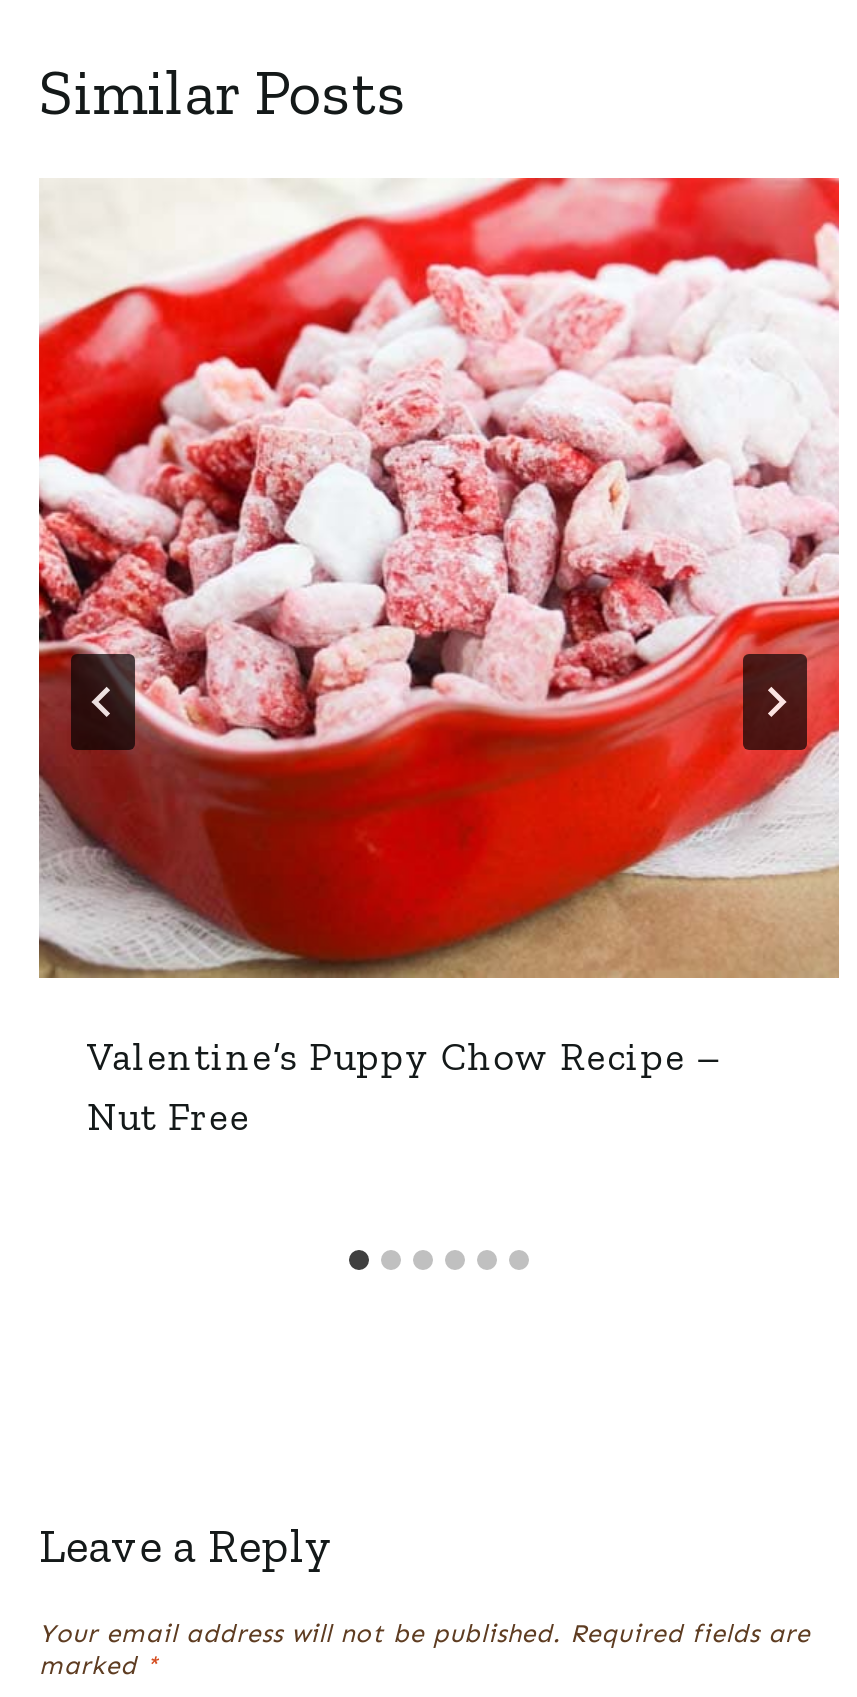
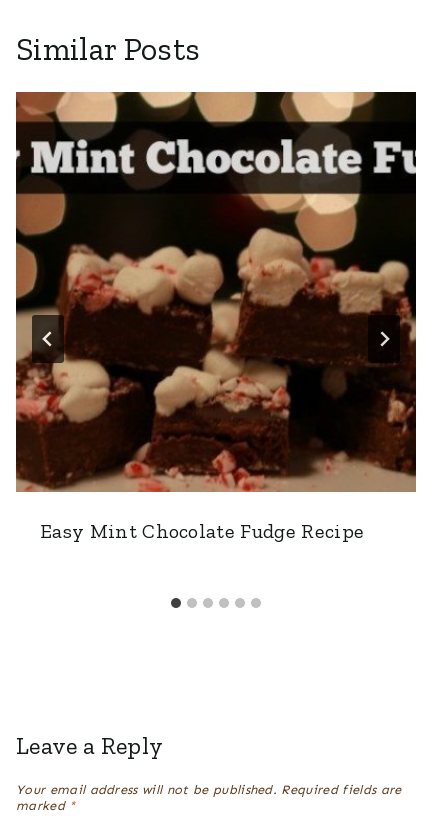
- [image]
- Valentine’s Puppy Chow Recipe –
- Nut Free
+ [image]
+ Easy Mint Chocolate Fudge Recipe
